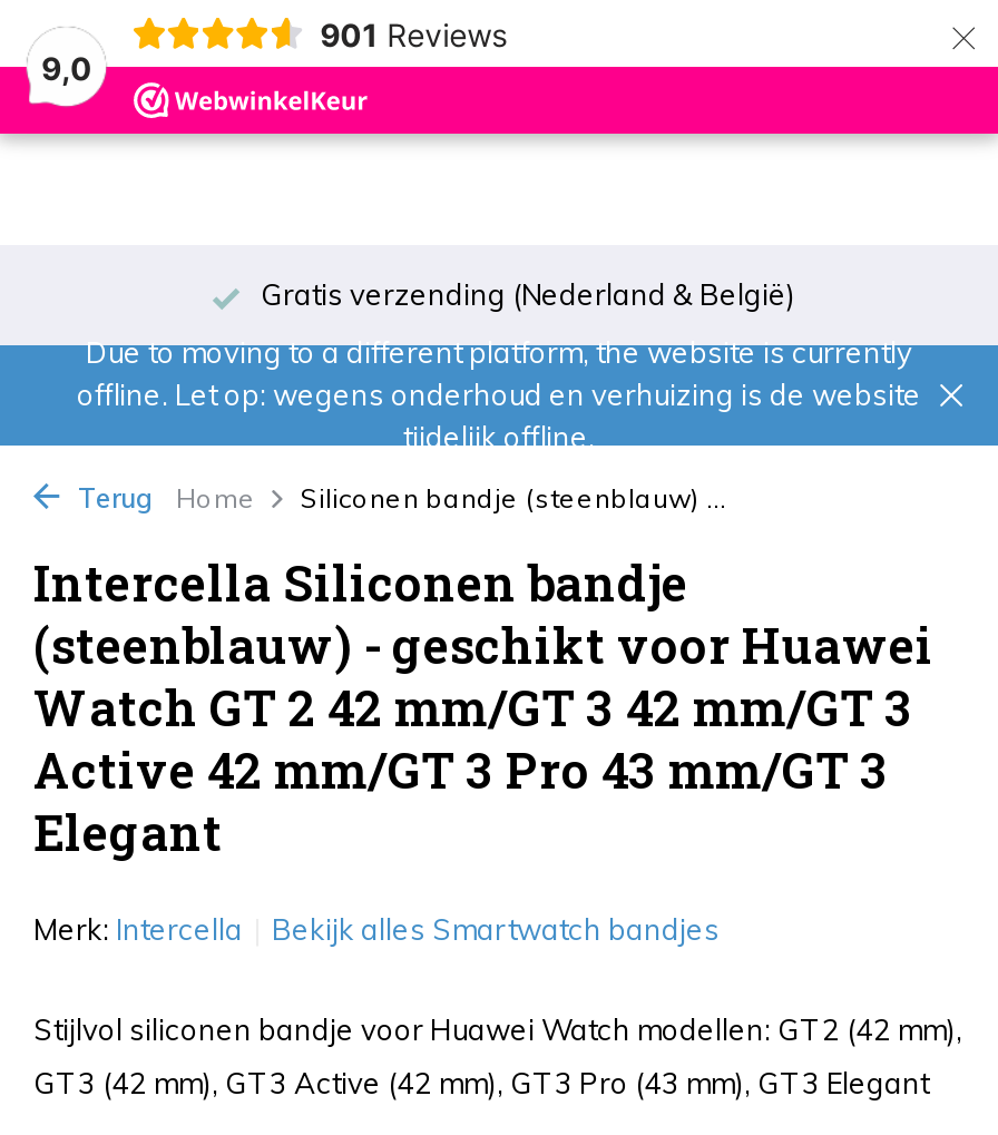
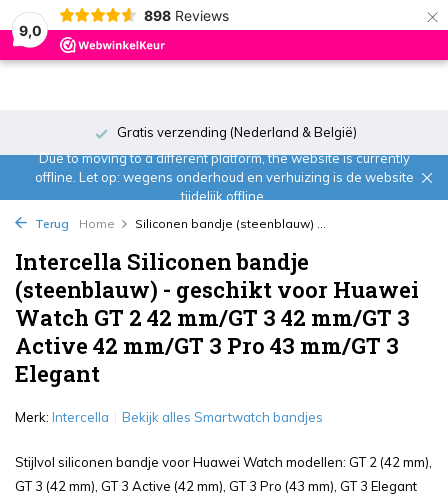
- 901 Reviews
+ 898 Reviews
